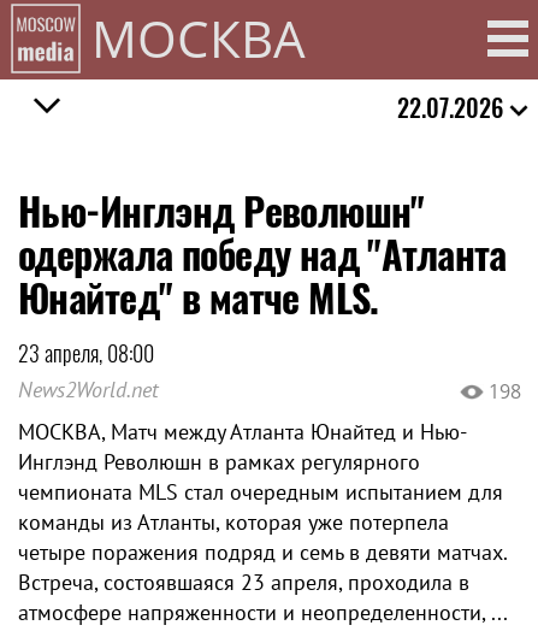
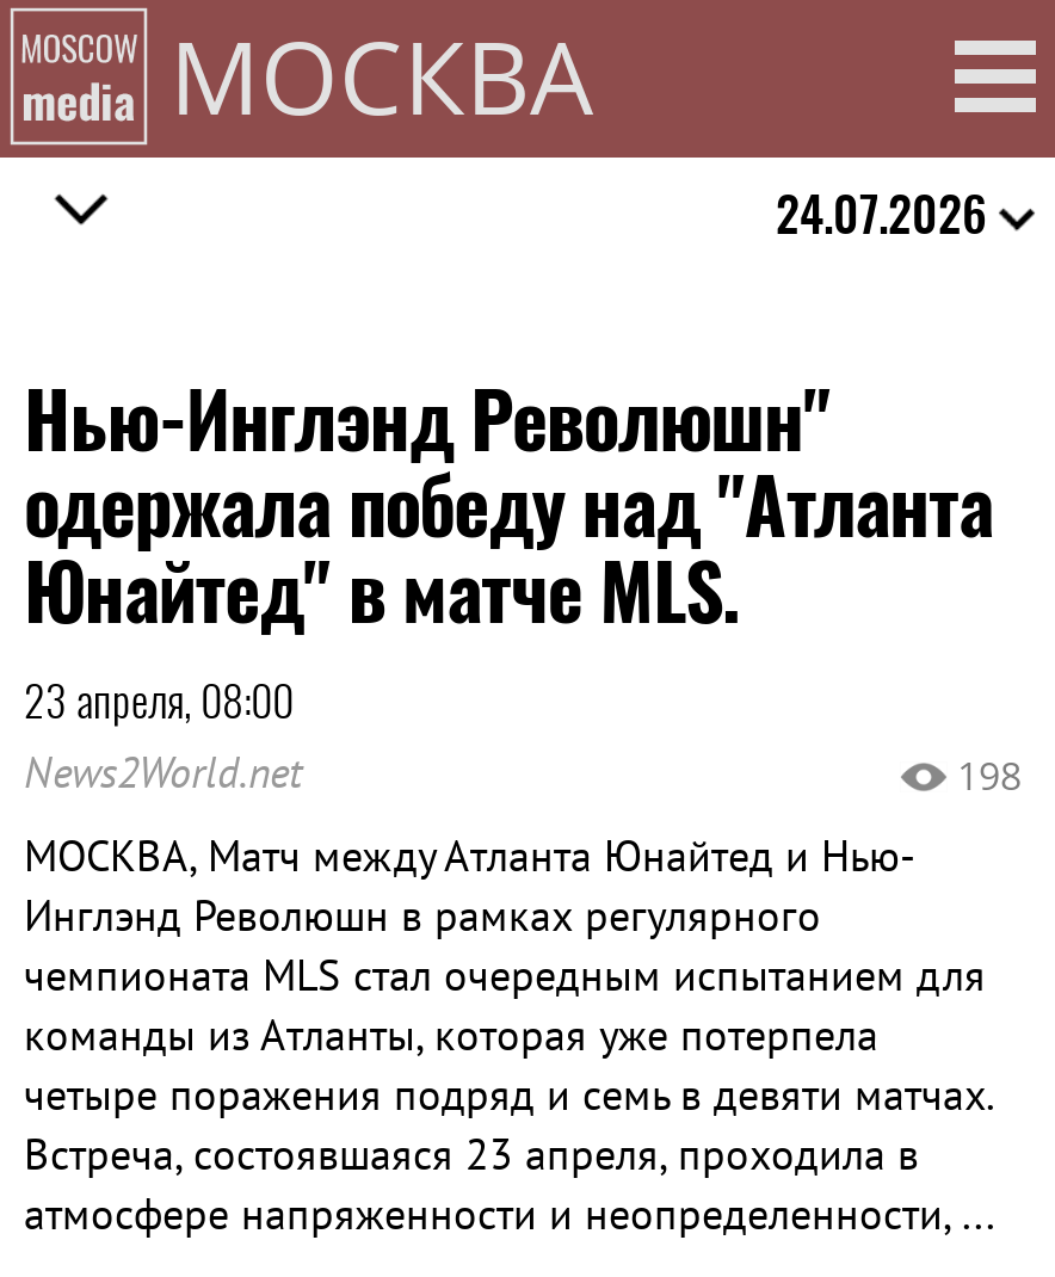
- 22.07.2026
+ 24.07.2026
